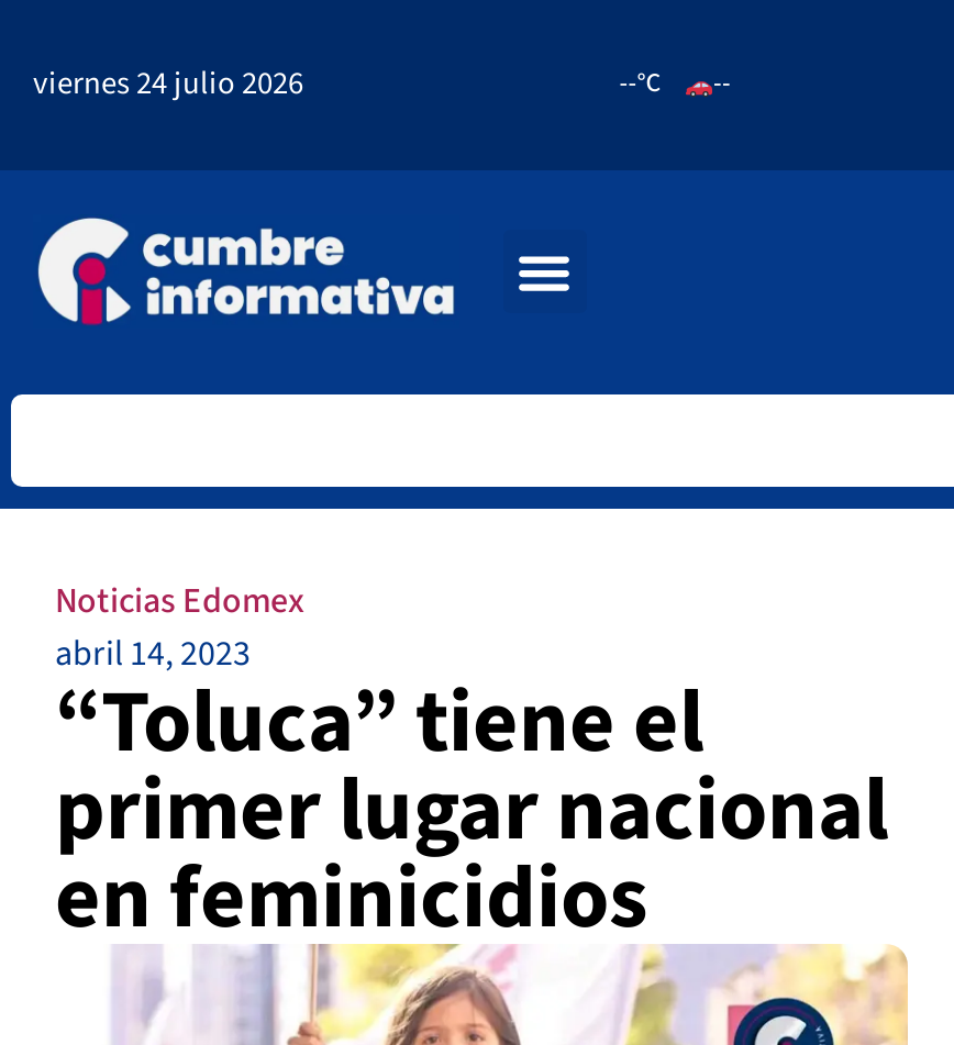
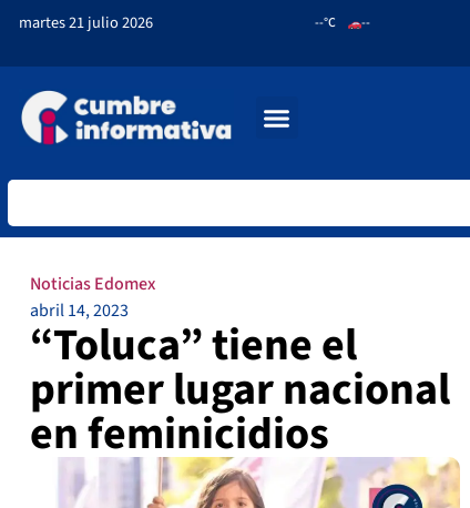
- viernes 24 julio 2026
+ martes 21 julio 2026
